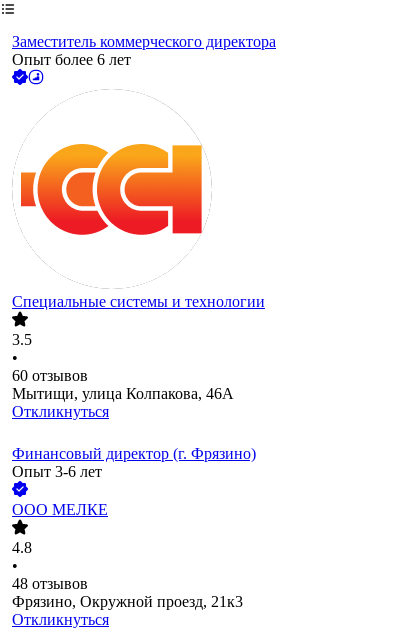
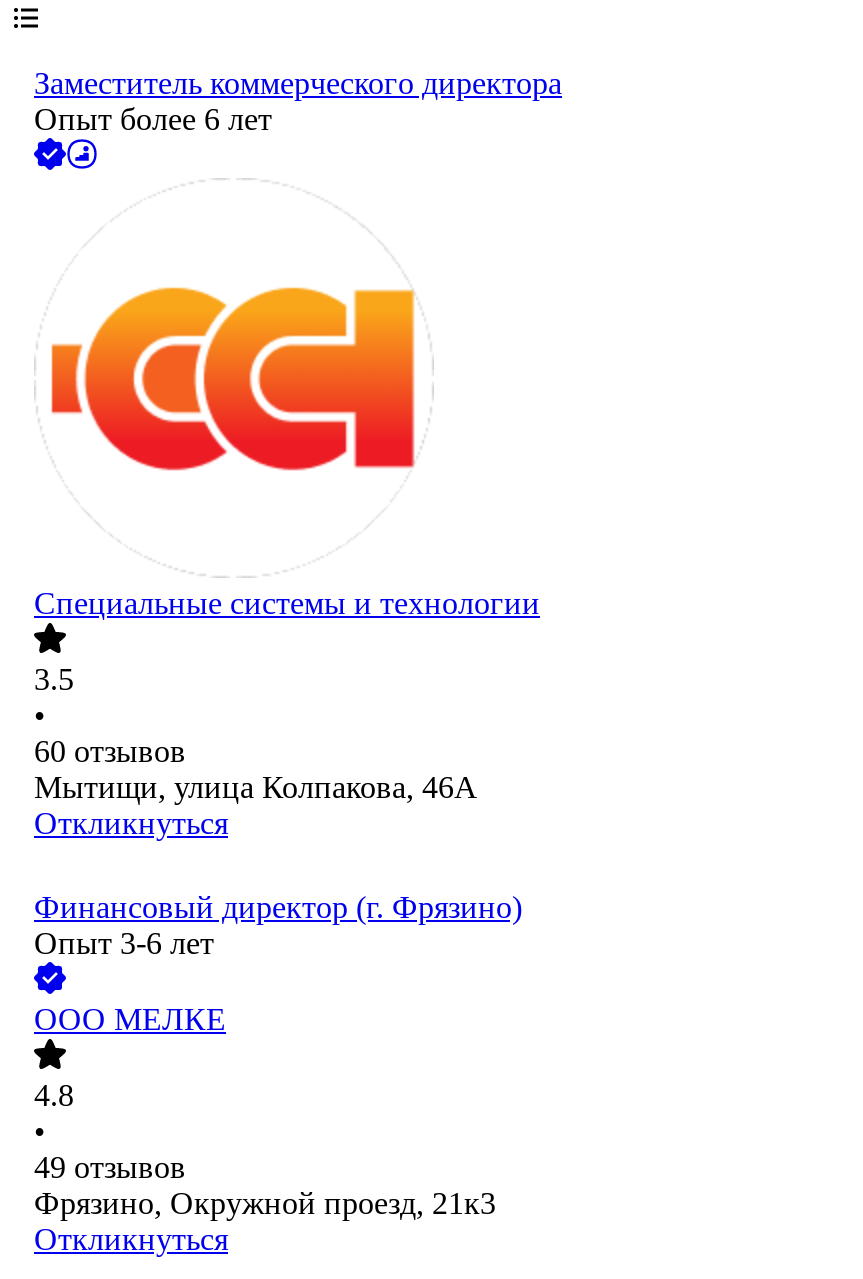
- 48 отзывов
+ 49 отзывов
